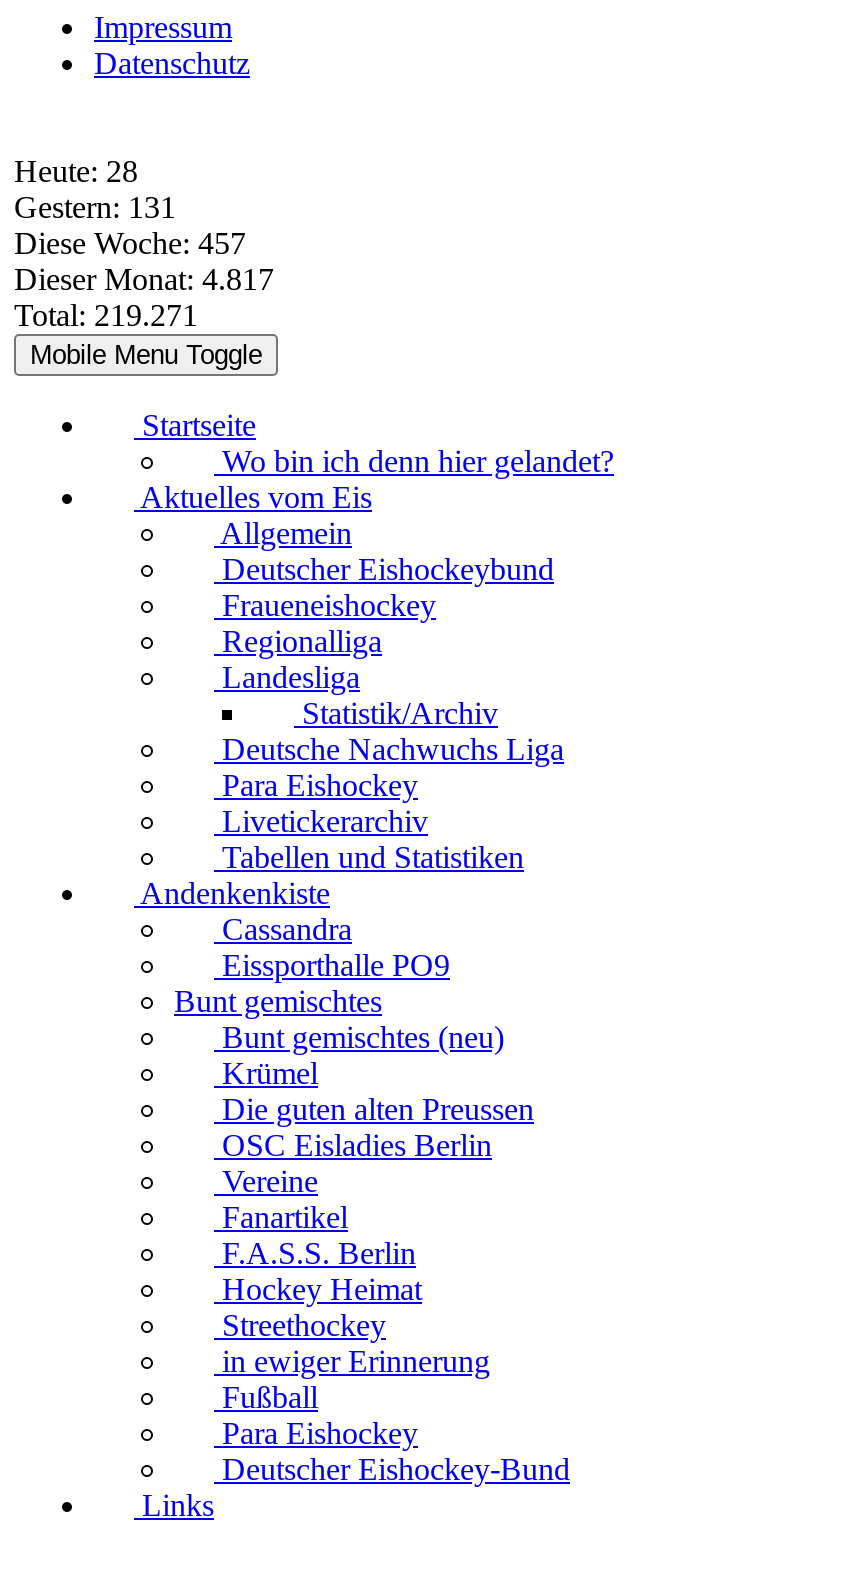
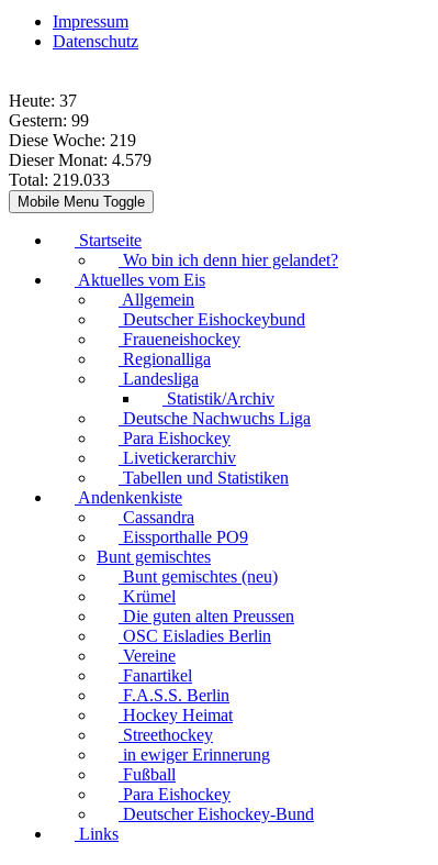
- Heute: 28
+ Heute: 37

- Gestern: 131
+ Gestern: 99

- Diese Woche: 457
+ Diese Woche: 219

- Dieser Monat: 4.817
+ Dieser Monat: 4.579

- Total: 219.271
+ Total: 219.033
